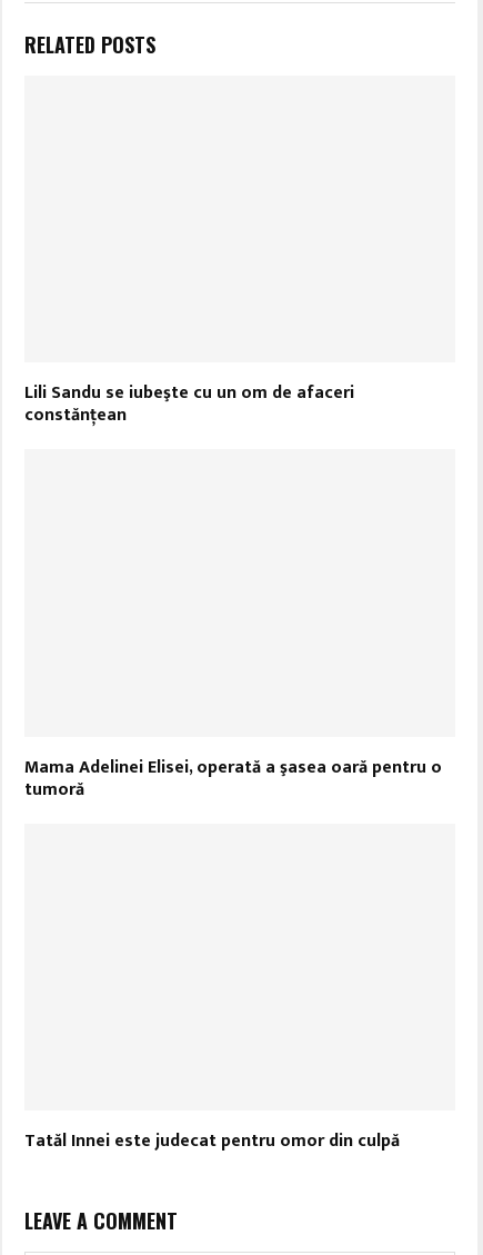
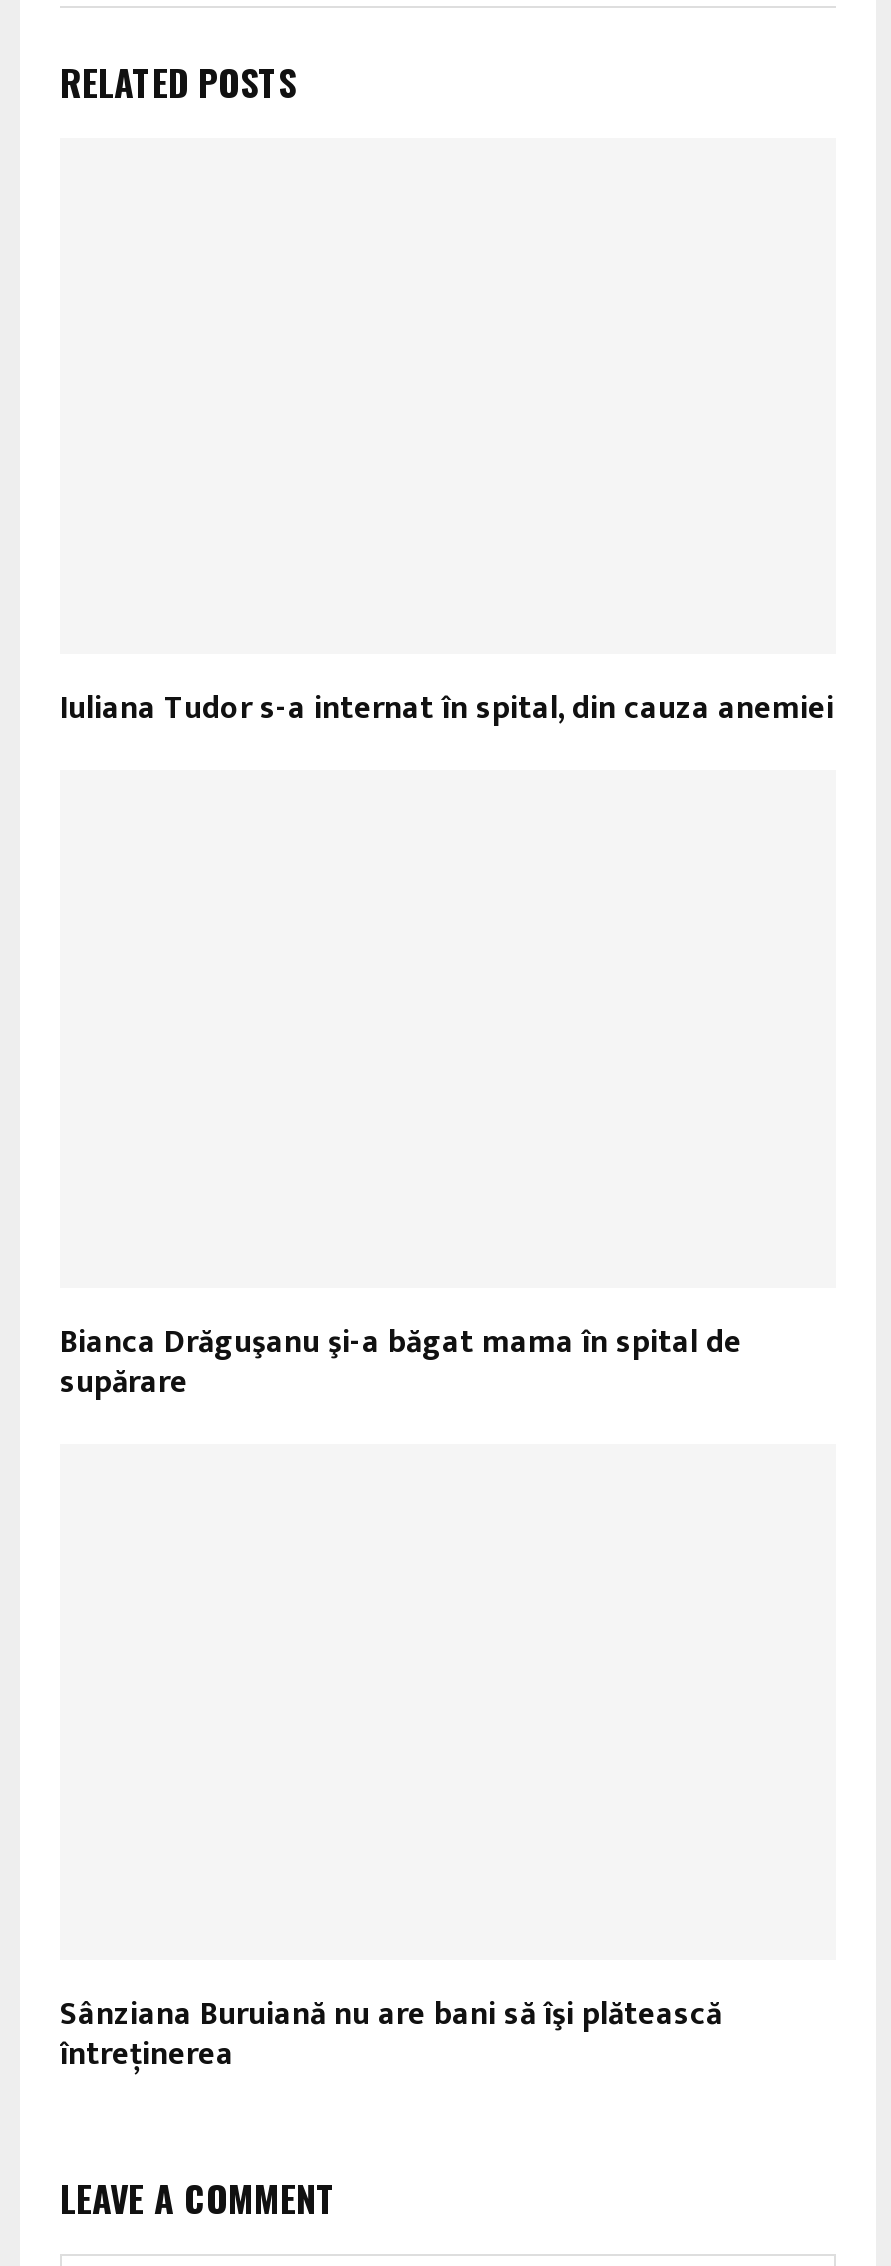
- Lili Sandu se iubeşte cu un om de afaceri
- constănţean
+ Iuliana Tudor s-a internat în spital, din cauza anemiei

- Mama Adelinei Elisei, operată a şasea oară pentru o
- tumoră
+ Bianca Drăguşanu şi-a băgat mama în spital de
+ supărare

- Tatăl Innei este judecat pentru omor din culpă
+ Sânziana Buruiană nu are bani să îşi plătească
+ întreţinerea
